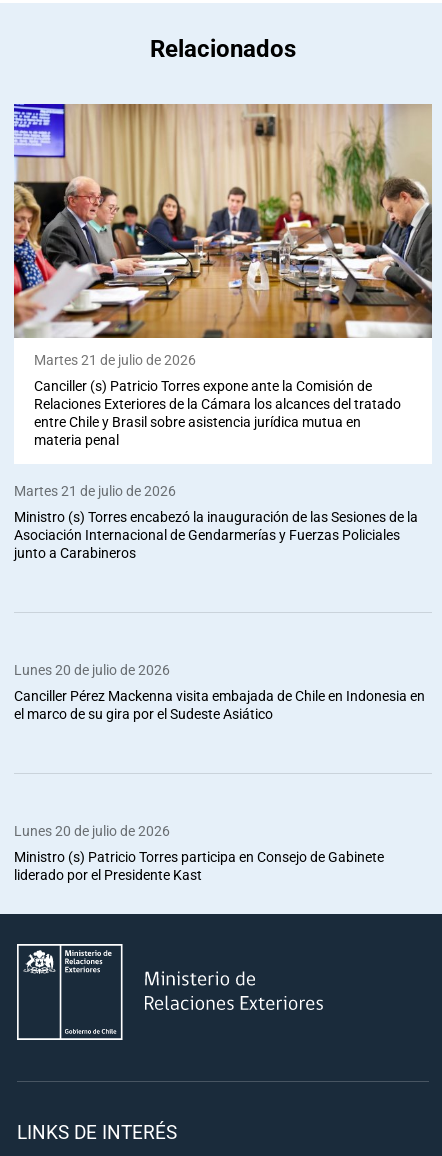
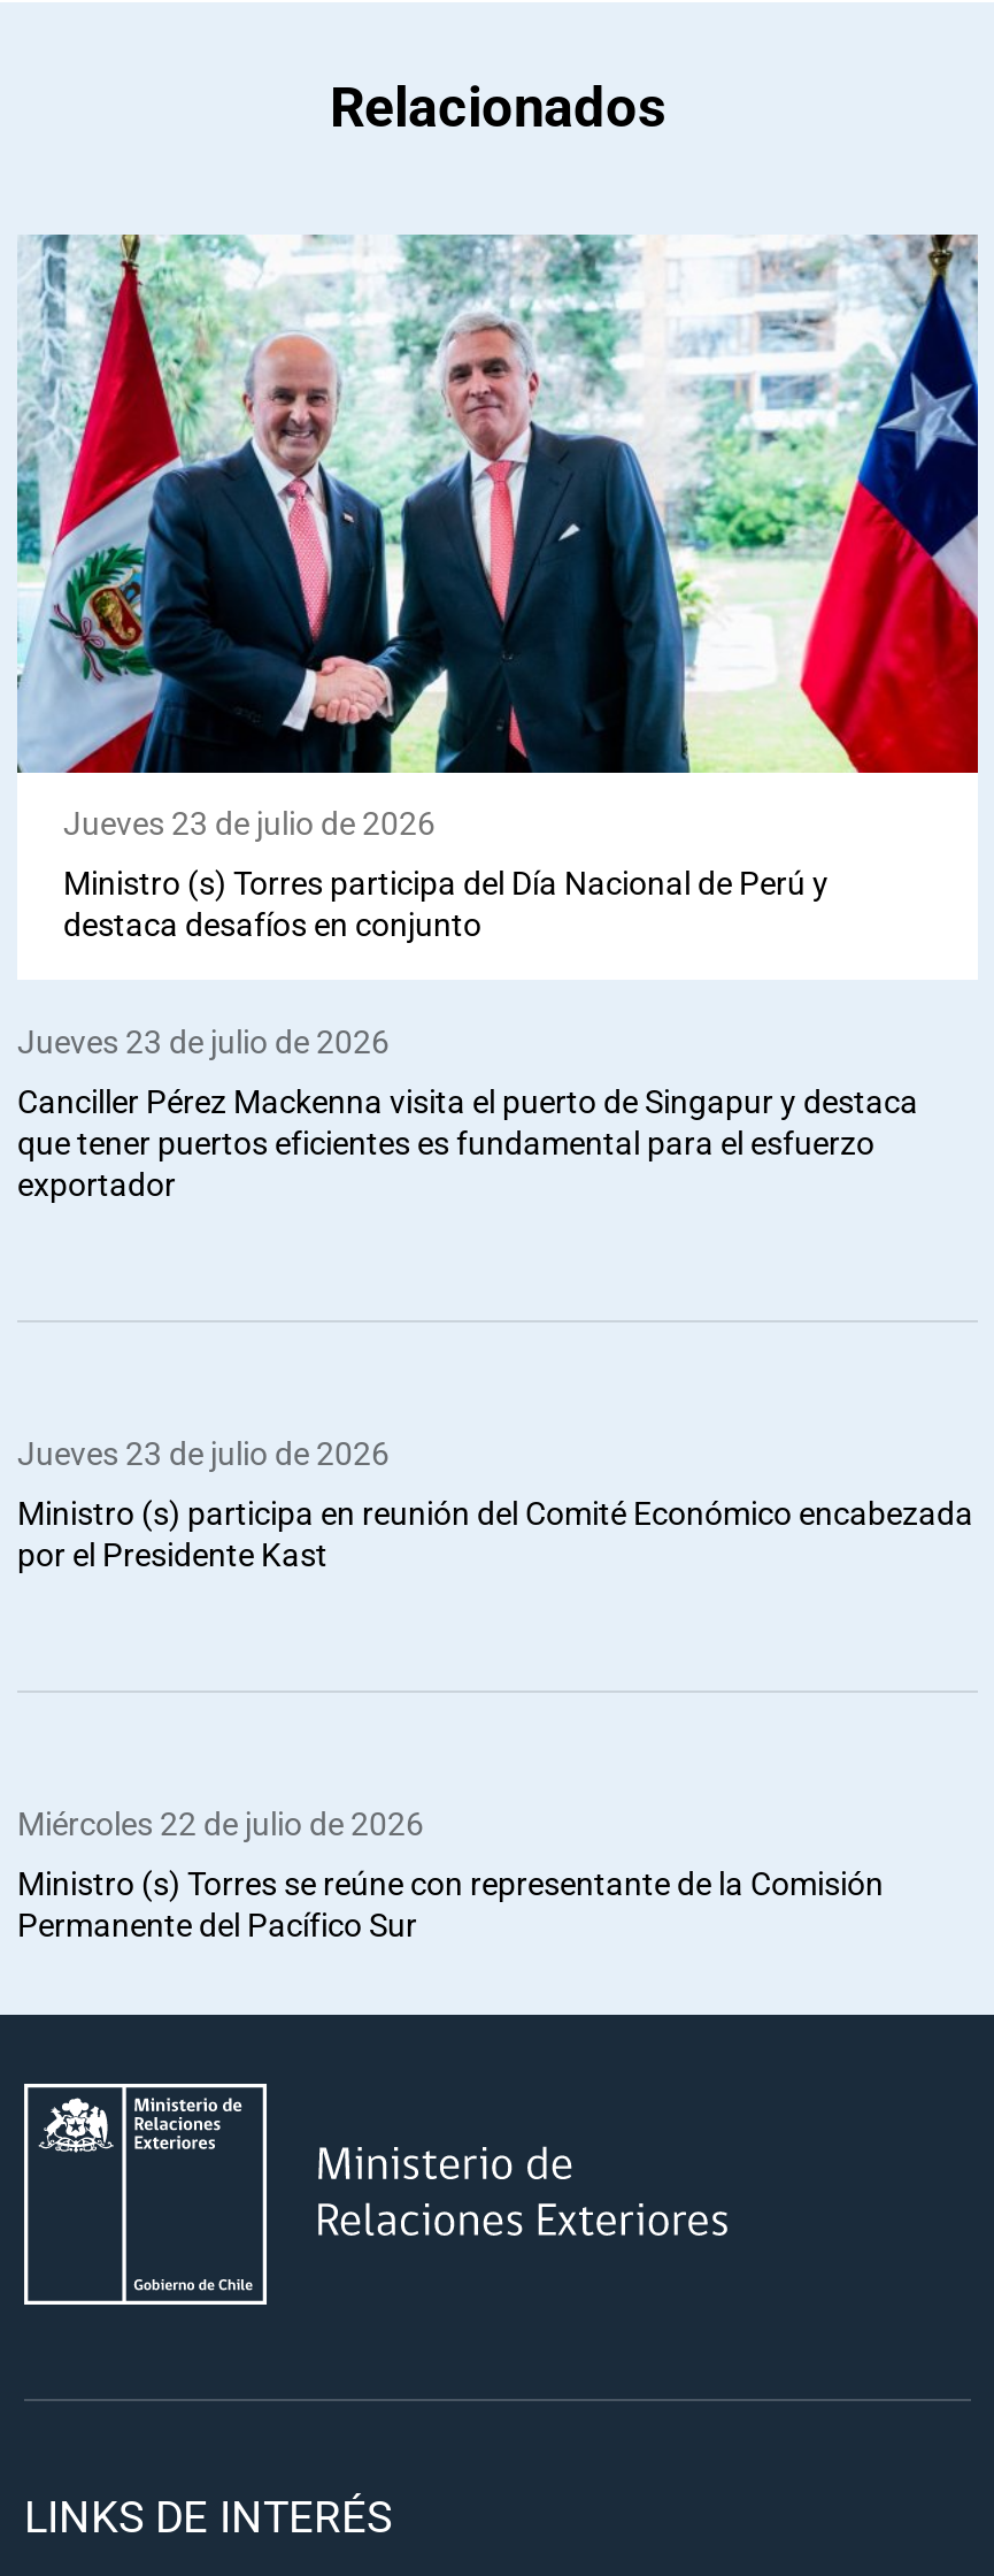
- [image]
- Martes 21 de julio de 2026
- Canciller (s) Patricio Torres expone ante la Comisión de
- Relaciones Exteriores de la Cámara los alcances del tratado
- entre Chile y Brasil sobre asistencia jurídica mutua en
- materia penal
+ [image]
+ Jueves 23 de julio de 2026
+ Ministro (s) Torres participa del Día Nacional de Perú y
+ destaca desafíos en conjunto

- Martes 21 de julio de 2026
- Ministro (s) Torres encabezó la inauguración de las Sesiones de la
- Asociación Internacional de Gendarmerías y Fuerzas Policiales
- junto a Carabineros
+ Jueves 23 de julio de 2026
+ Canciller Pérez Mackenna visita el puerto de Singapur y destaca
+ que tener puertos eficientes es fundamental para el esfuerzo
+ exportador

- Lunes 20 de julio de 2026
- Canciller Pérez Mackenna visita embajada de Chile en Indonesia en
- el marco de su gira por el Sudeste Asiático
+ Jueves 23 de julio de 2026
+ Ministro (s) participa en reunión del Comité Económico encabezada
+ por el Presidente Kast

- Lunes 20 de julio de 2026
- Ministro (s) Patricio Torres participa en Consejo de Gabinete
- liderado por el Presidente Kast
+ Miércoles 22 de julio de 2026
+ Ministro (s) Torres se reúne con representante de la Comisión
+ Permanente del Pacífico Sur
